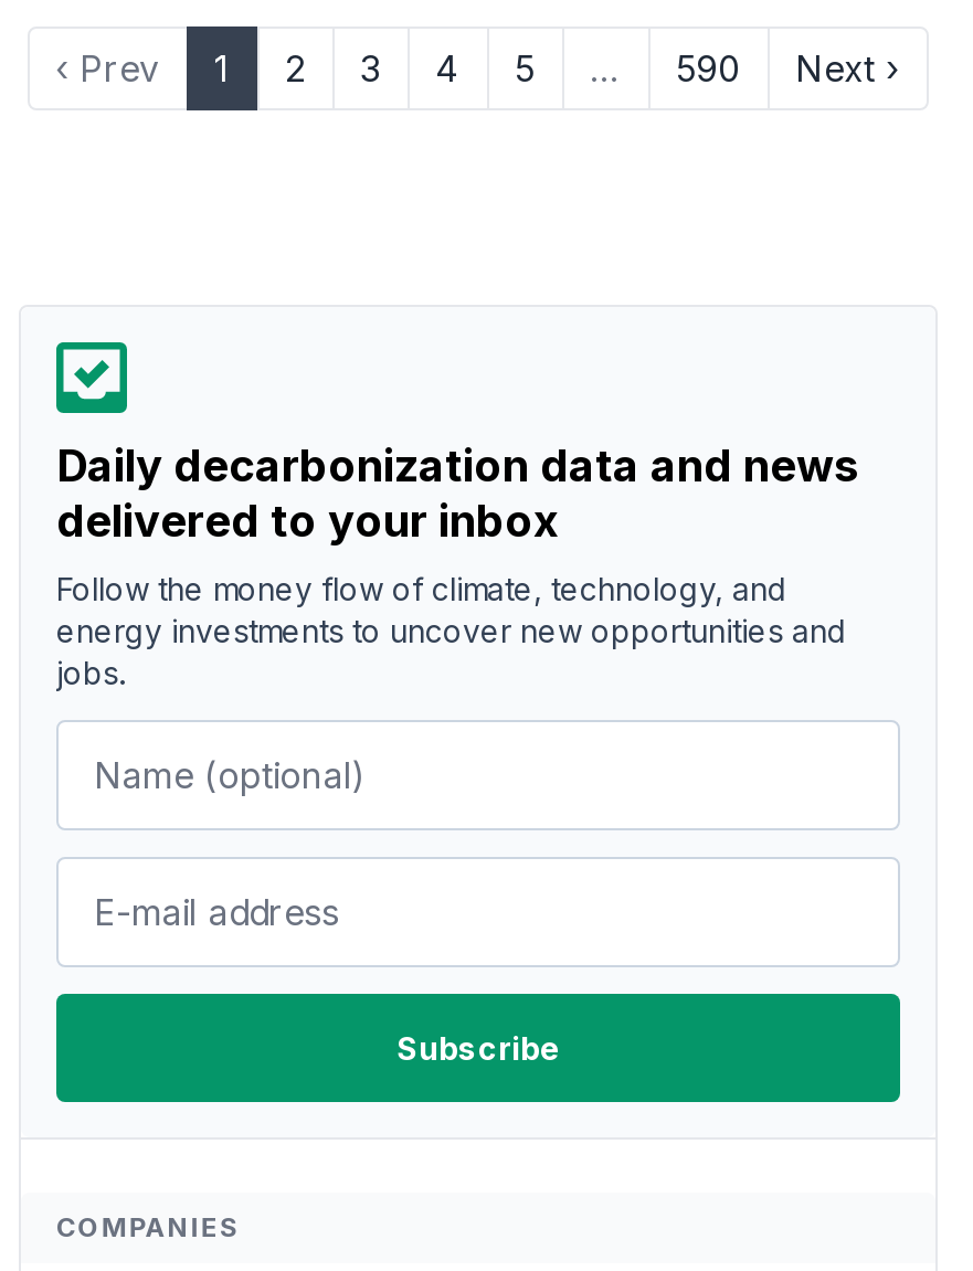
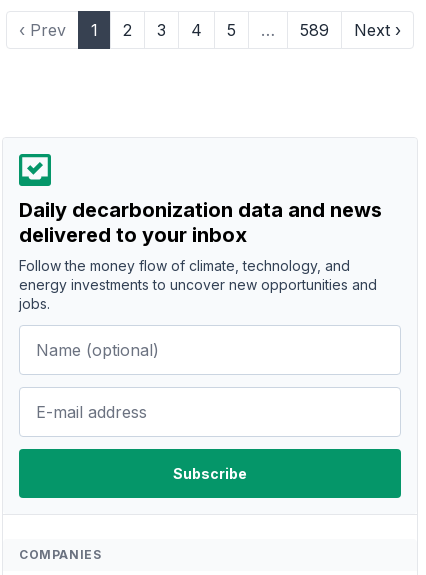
- 590
+ 589
